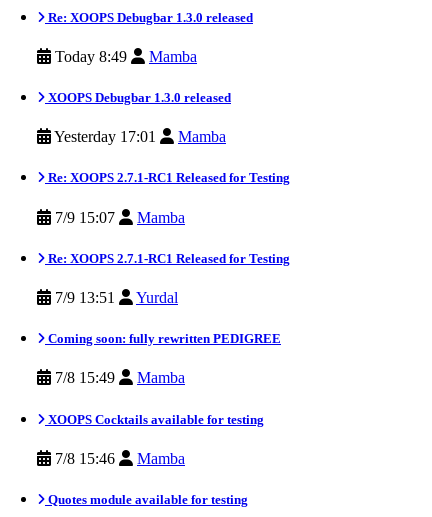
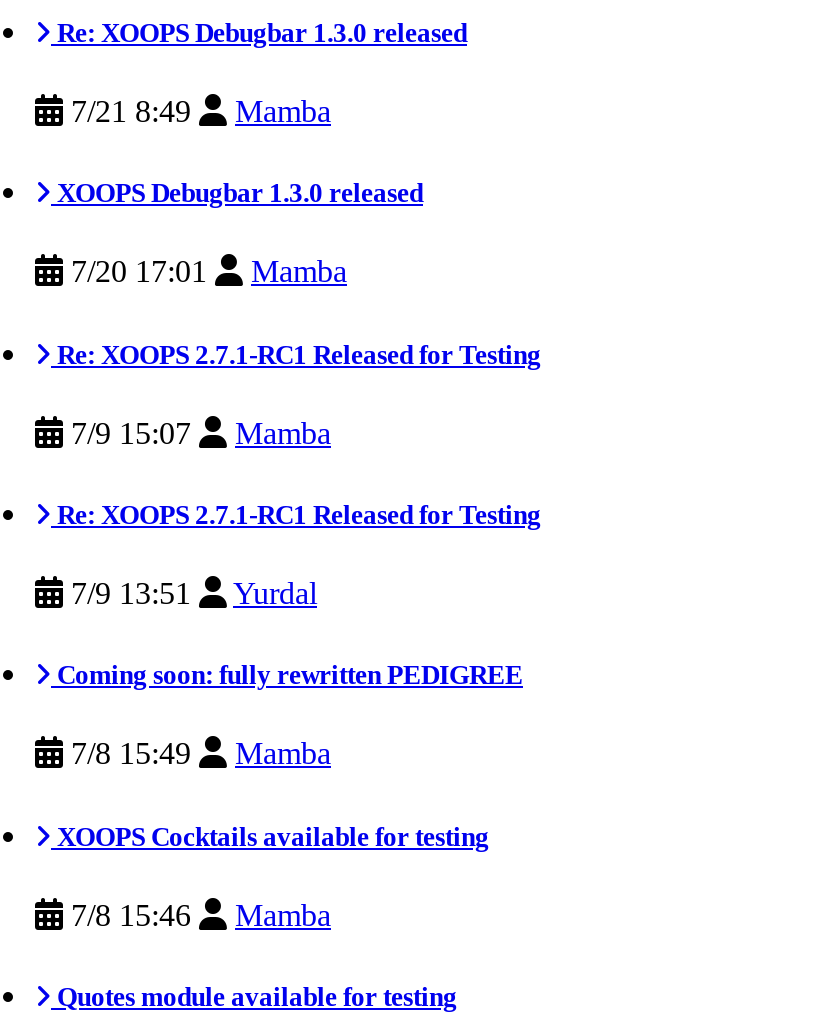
- Today 8:49 Mamba
+ 7/21 8:49 Mamba

- Yesterday 17:01 Mamba
+ 7/20 17:01 Mamba
